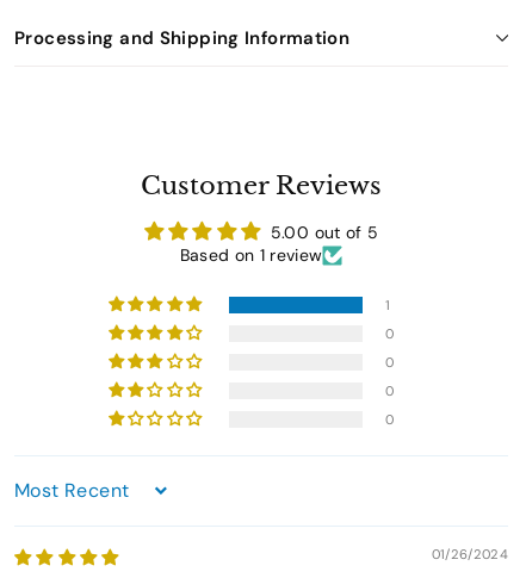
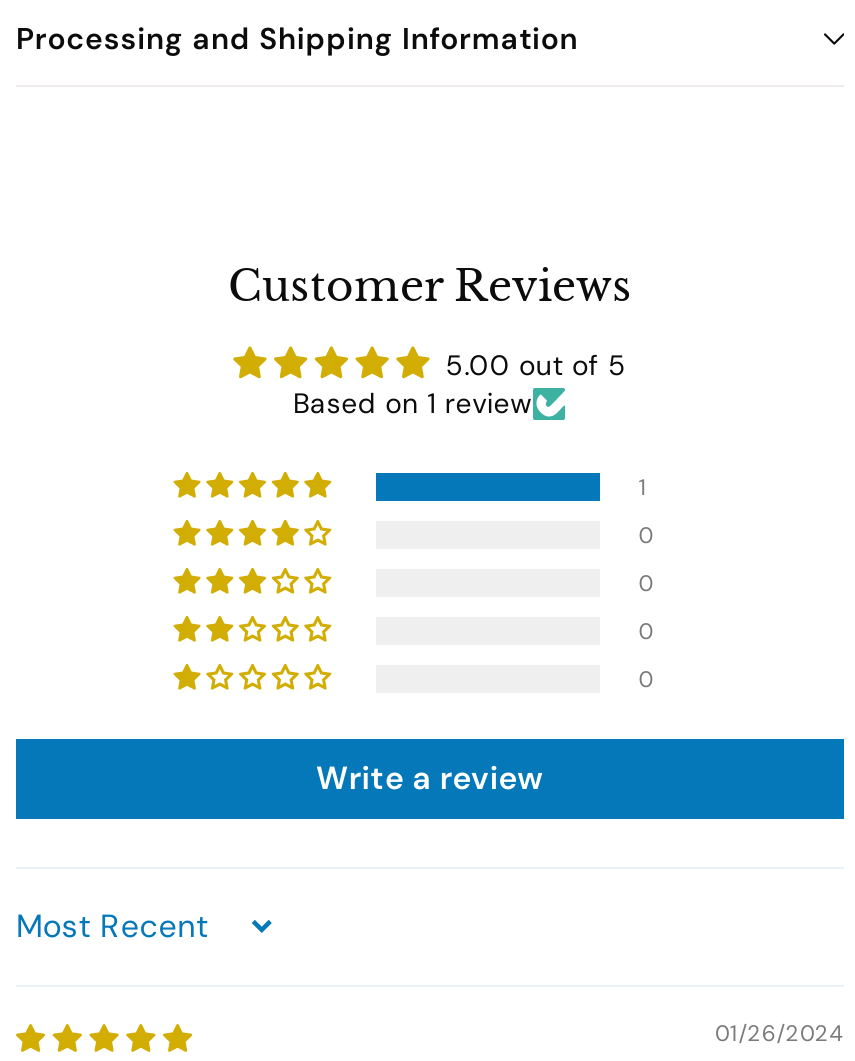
+ Write a review
